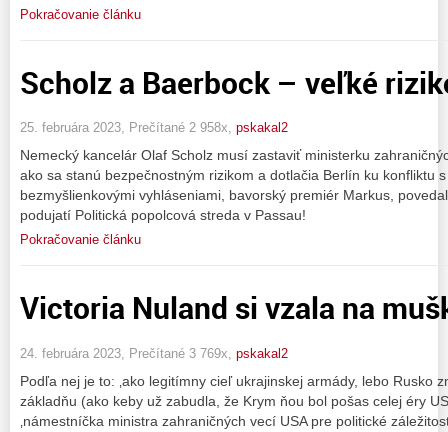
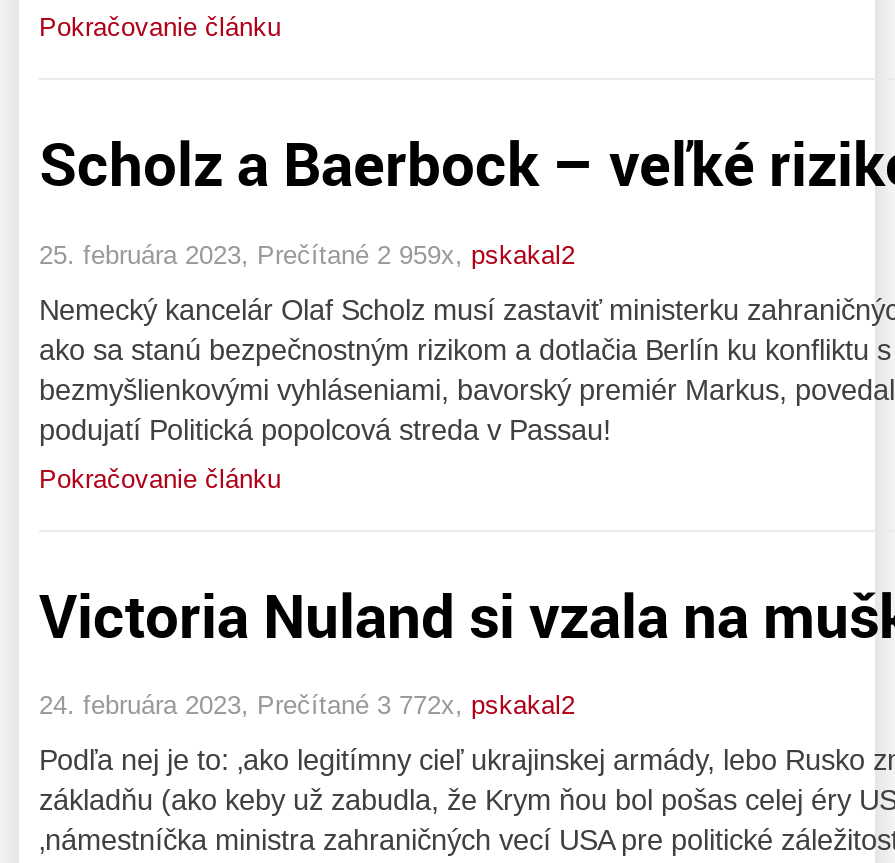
- 25. februára 2023, Prečítané 2 958x, pskakal2
+ 25. februára 2023, Prečítané 2 959x, pskakal2

- 24. februára 2023, Prečítané 3 769x, pskakal2
+ 24. februára 2023, Prečítané 3 772x, pskakal2
